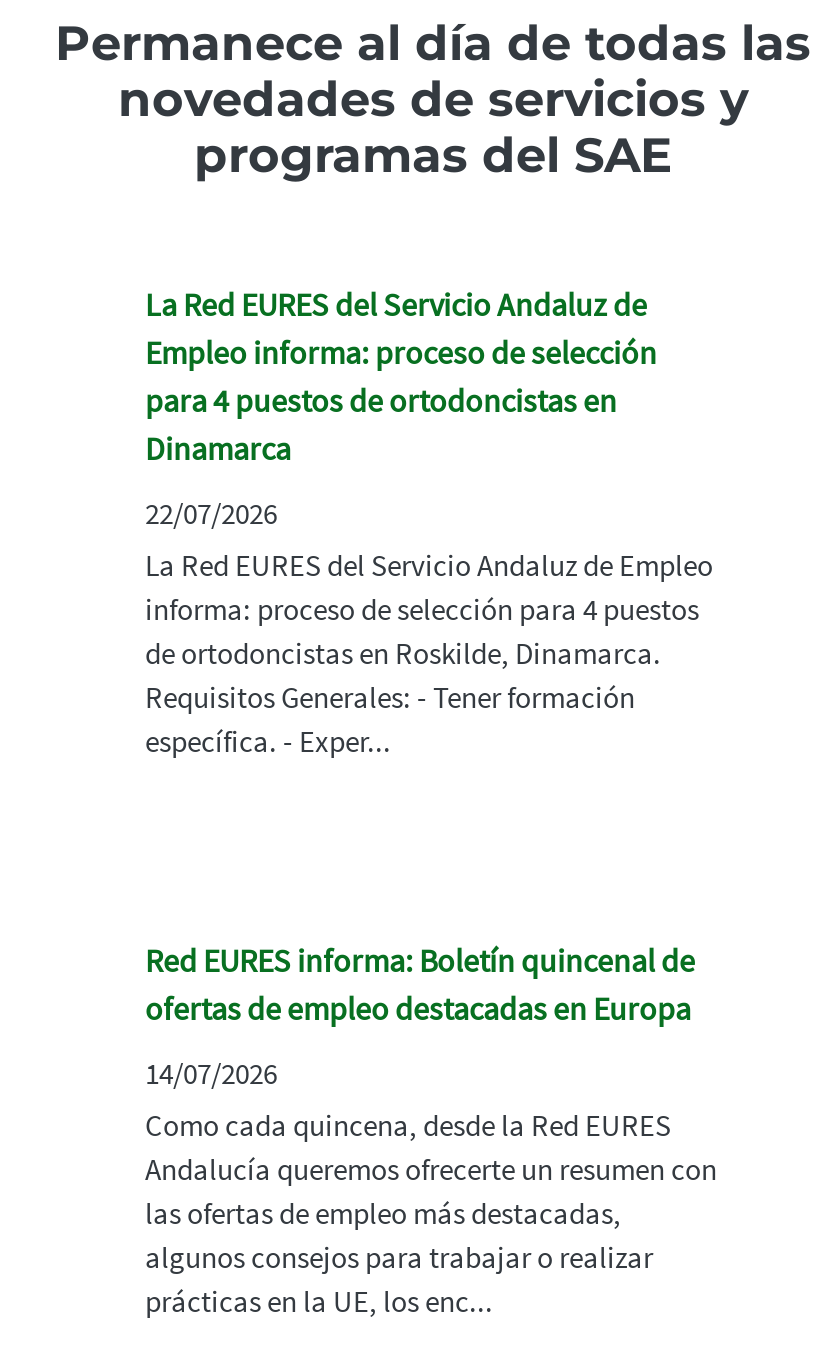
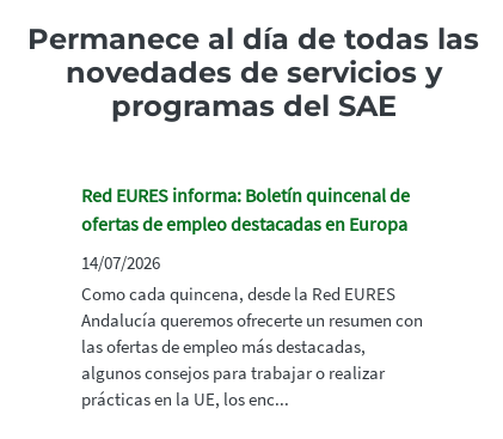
- La Red EURES del Servicio Andaluz de
- Empleo informa: proceso de selección
- para 4 puestos de ortodoncistas en
- Dinamarca
- 22/07/2026
- La Red EURES del Servicio Andaluz de Empleo
- informa: proceso de selección para 4 puestos
- de ortodoncistas en Roskilde, Dinamarca.
- Requisitos Generales: - Tener formación
- específica. - Exper...
